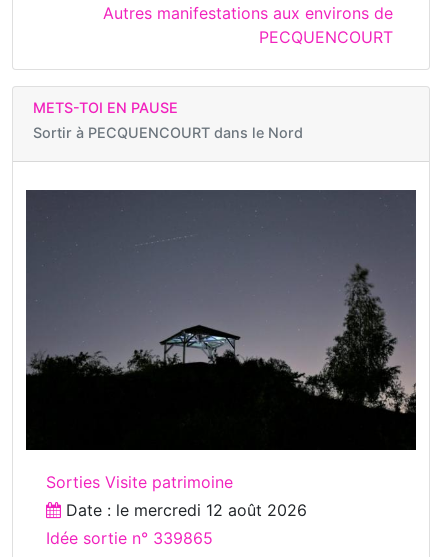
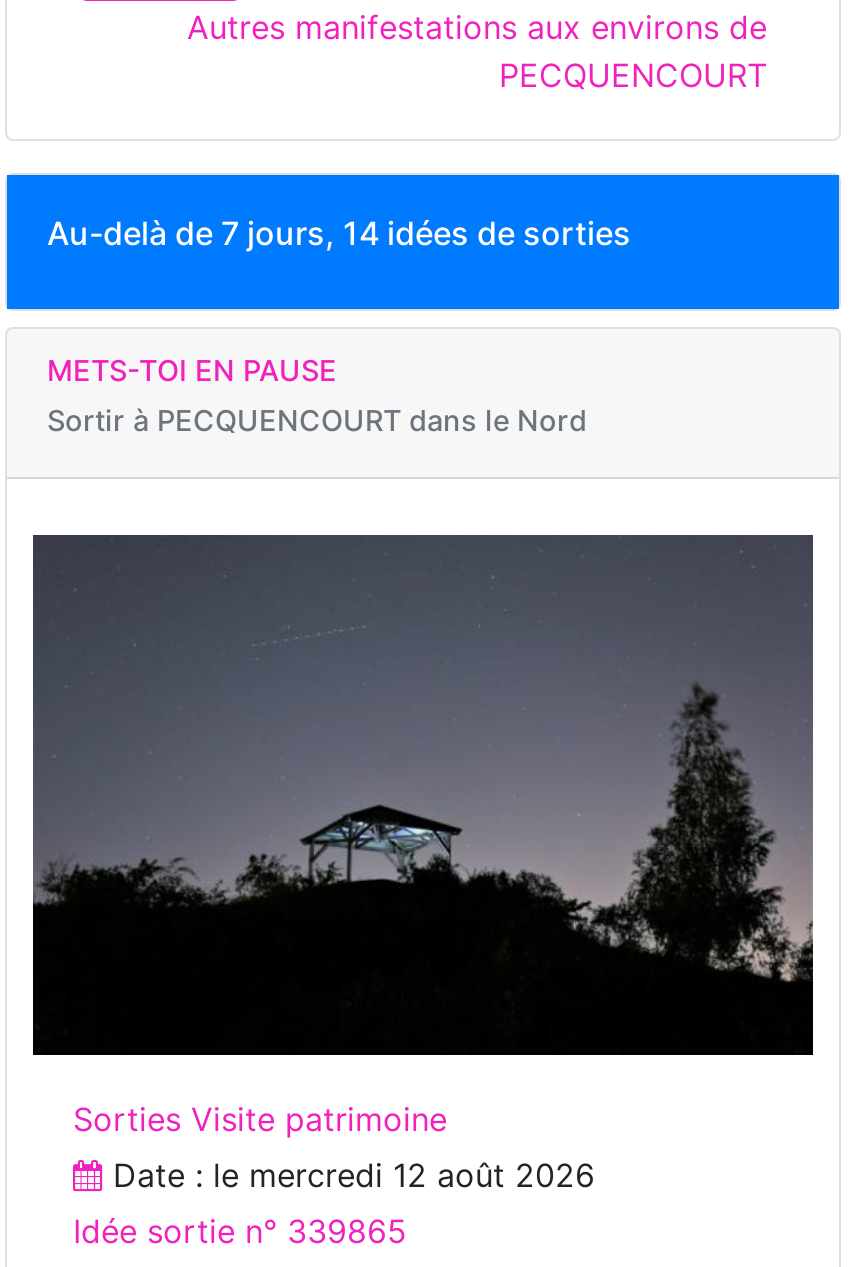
+ Au-delà de 7 jours, 14 idées de sorties
